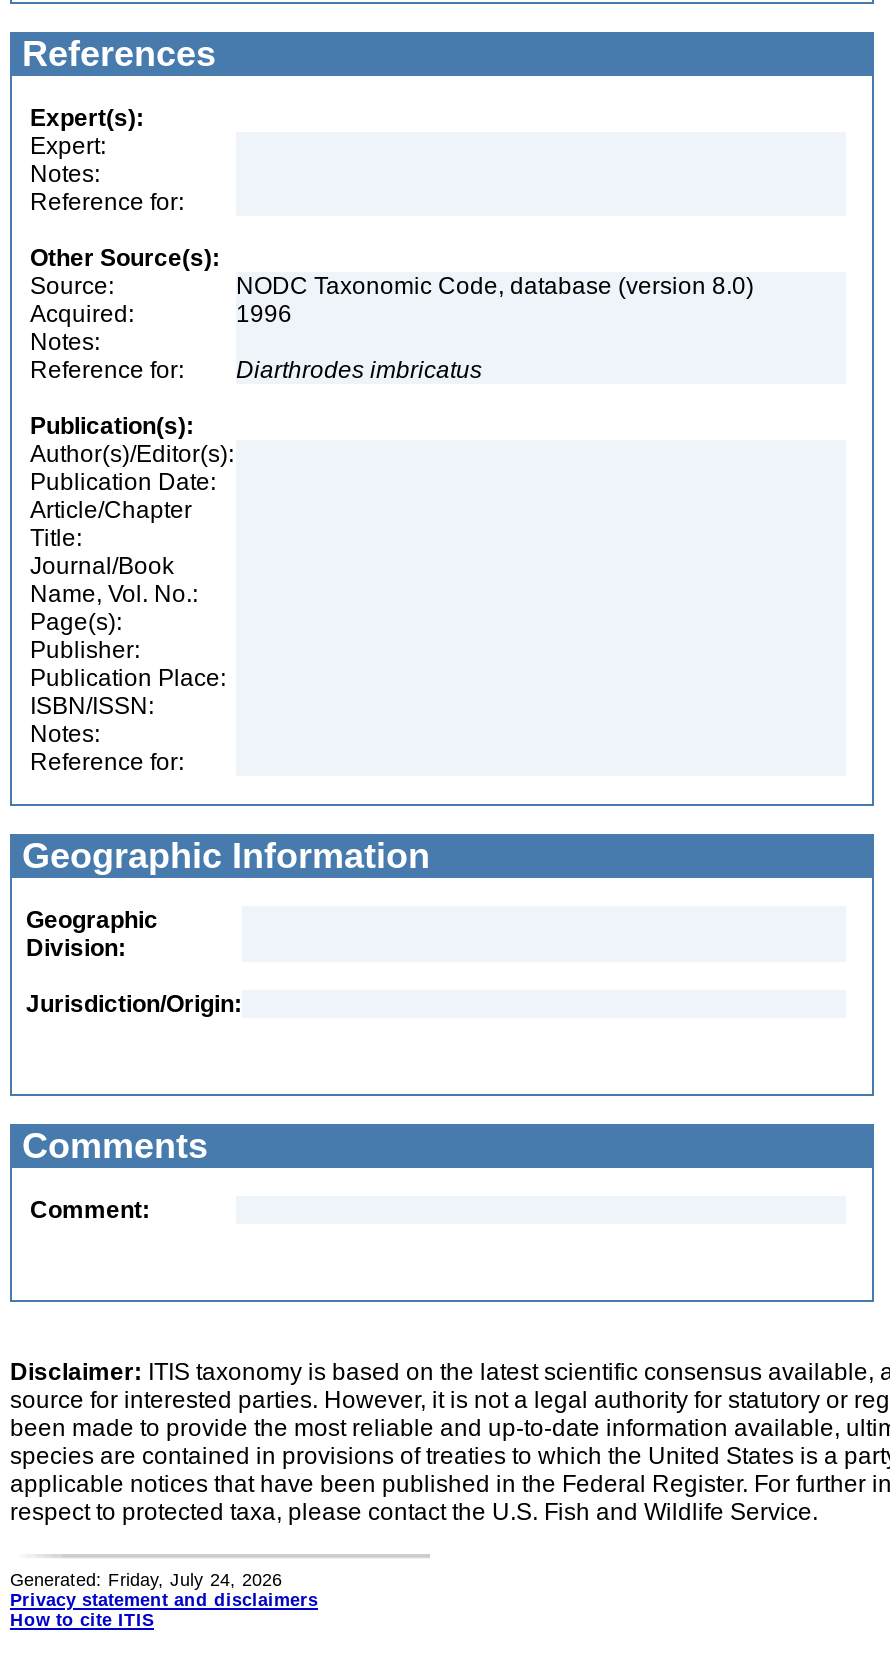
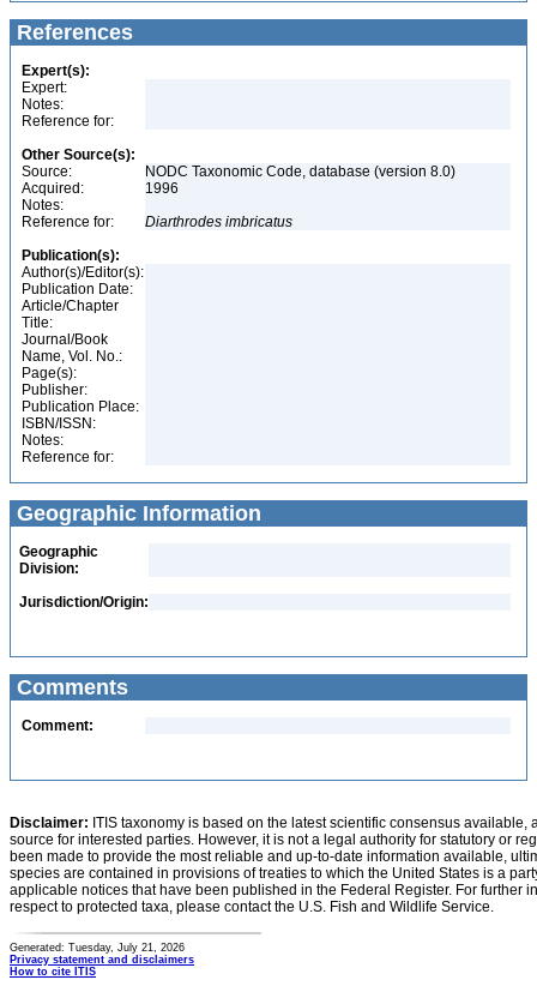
- Generated: Friday, July 24, 2026
+ Generated: Tuesday, July 21, 2026
